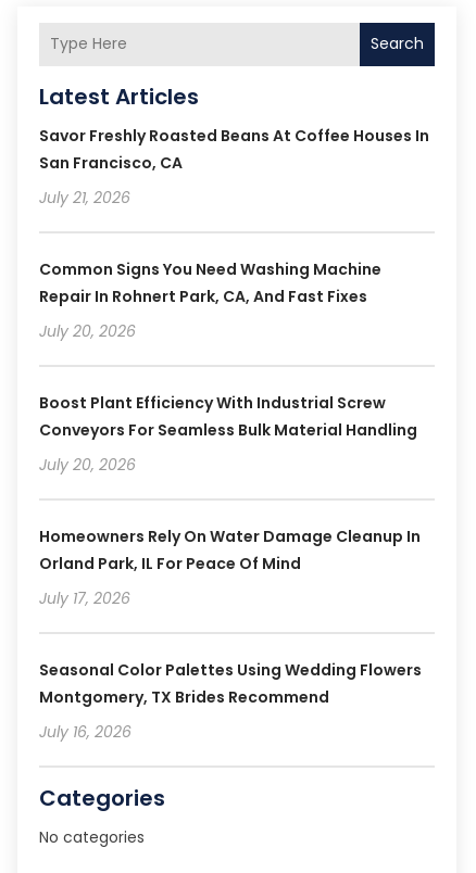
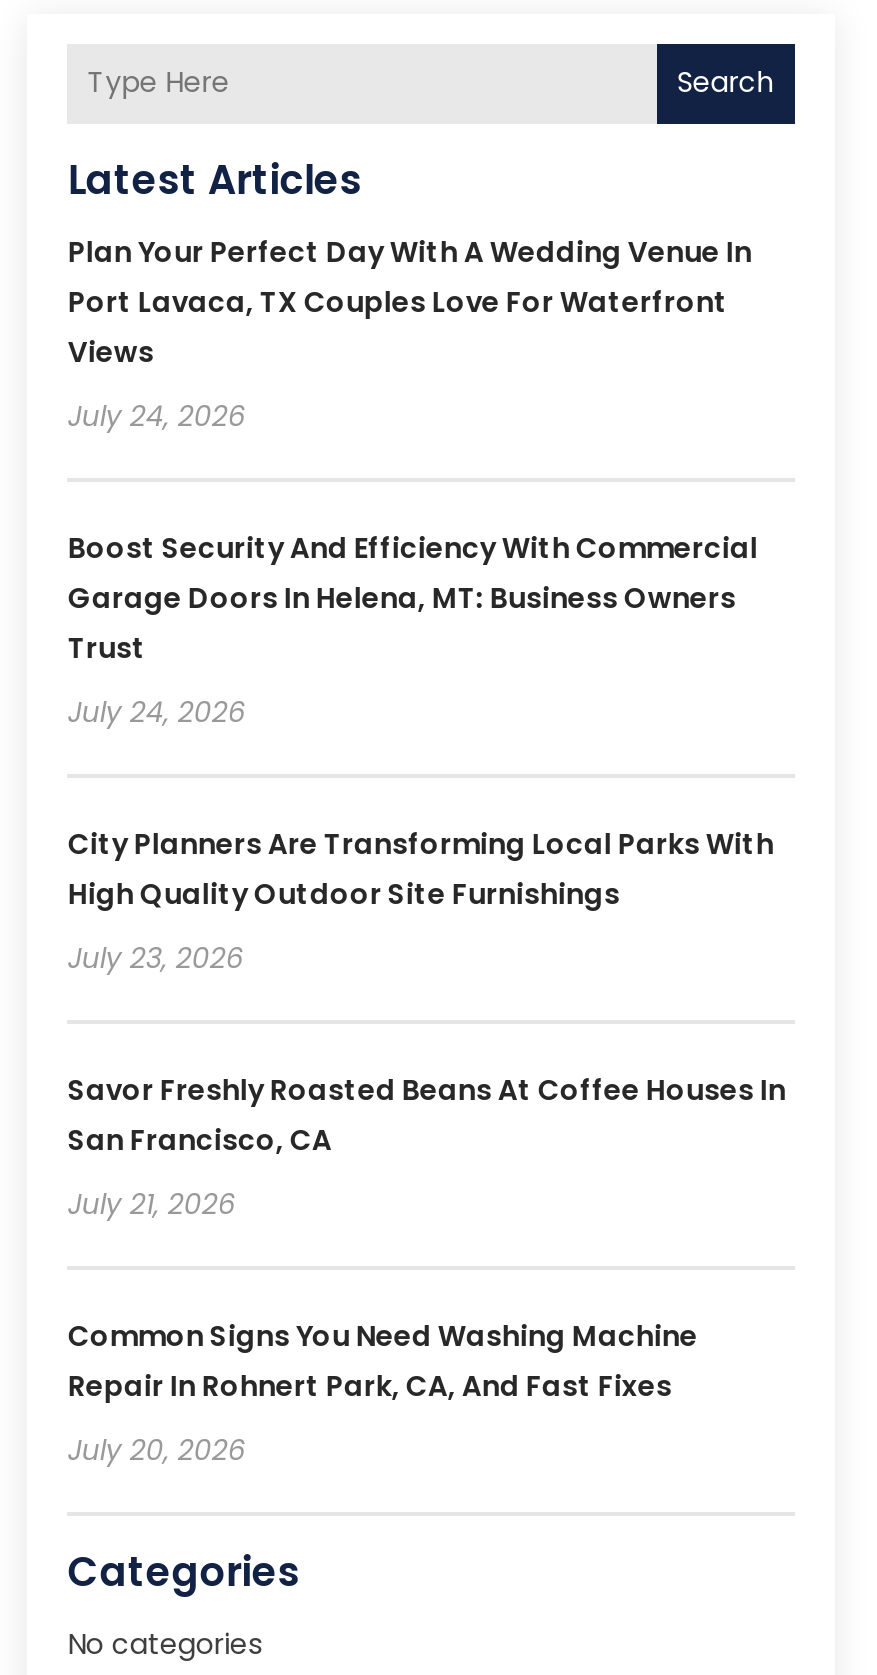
+ Plan Your Perfect Day With A Wedding Venue In
+ Port Lavaca, TX Couples Love For Waterfront
+ Views
+ July 24, 2026
+ Boost Security And Efficiency With Commercial
+ Garage Doors In Helena, MT: Business Owners
+ Trust
+ July 24, 2026
+ City Planners Are Transforming Local Parks With
+ High Quality Outdoor Site Furnishings
+ July 23, 2026

moved down: Savor Freshly Roasted Beans At Coffee Houses In | San Francisco, CA | July 21, 2026 | Common Signs You Need Washing Machine | Repair In Rohnert Park, CA, And Fast Fixes | July 20, 2026

- Boost Plant Efficiency With Industrial Screw
- Conveyors For Seamless Bulk Material Handling
- July 20, 2026
- Homeowners Rely On Water Damage Cleanup In
- Orland Park, IL For Peace Of Mind
- July 17, 2026
- Seasonal Color Palettes Using Wedding Flowers
- Montgomery, TX Brides Recommend
- July 16, 2026
